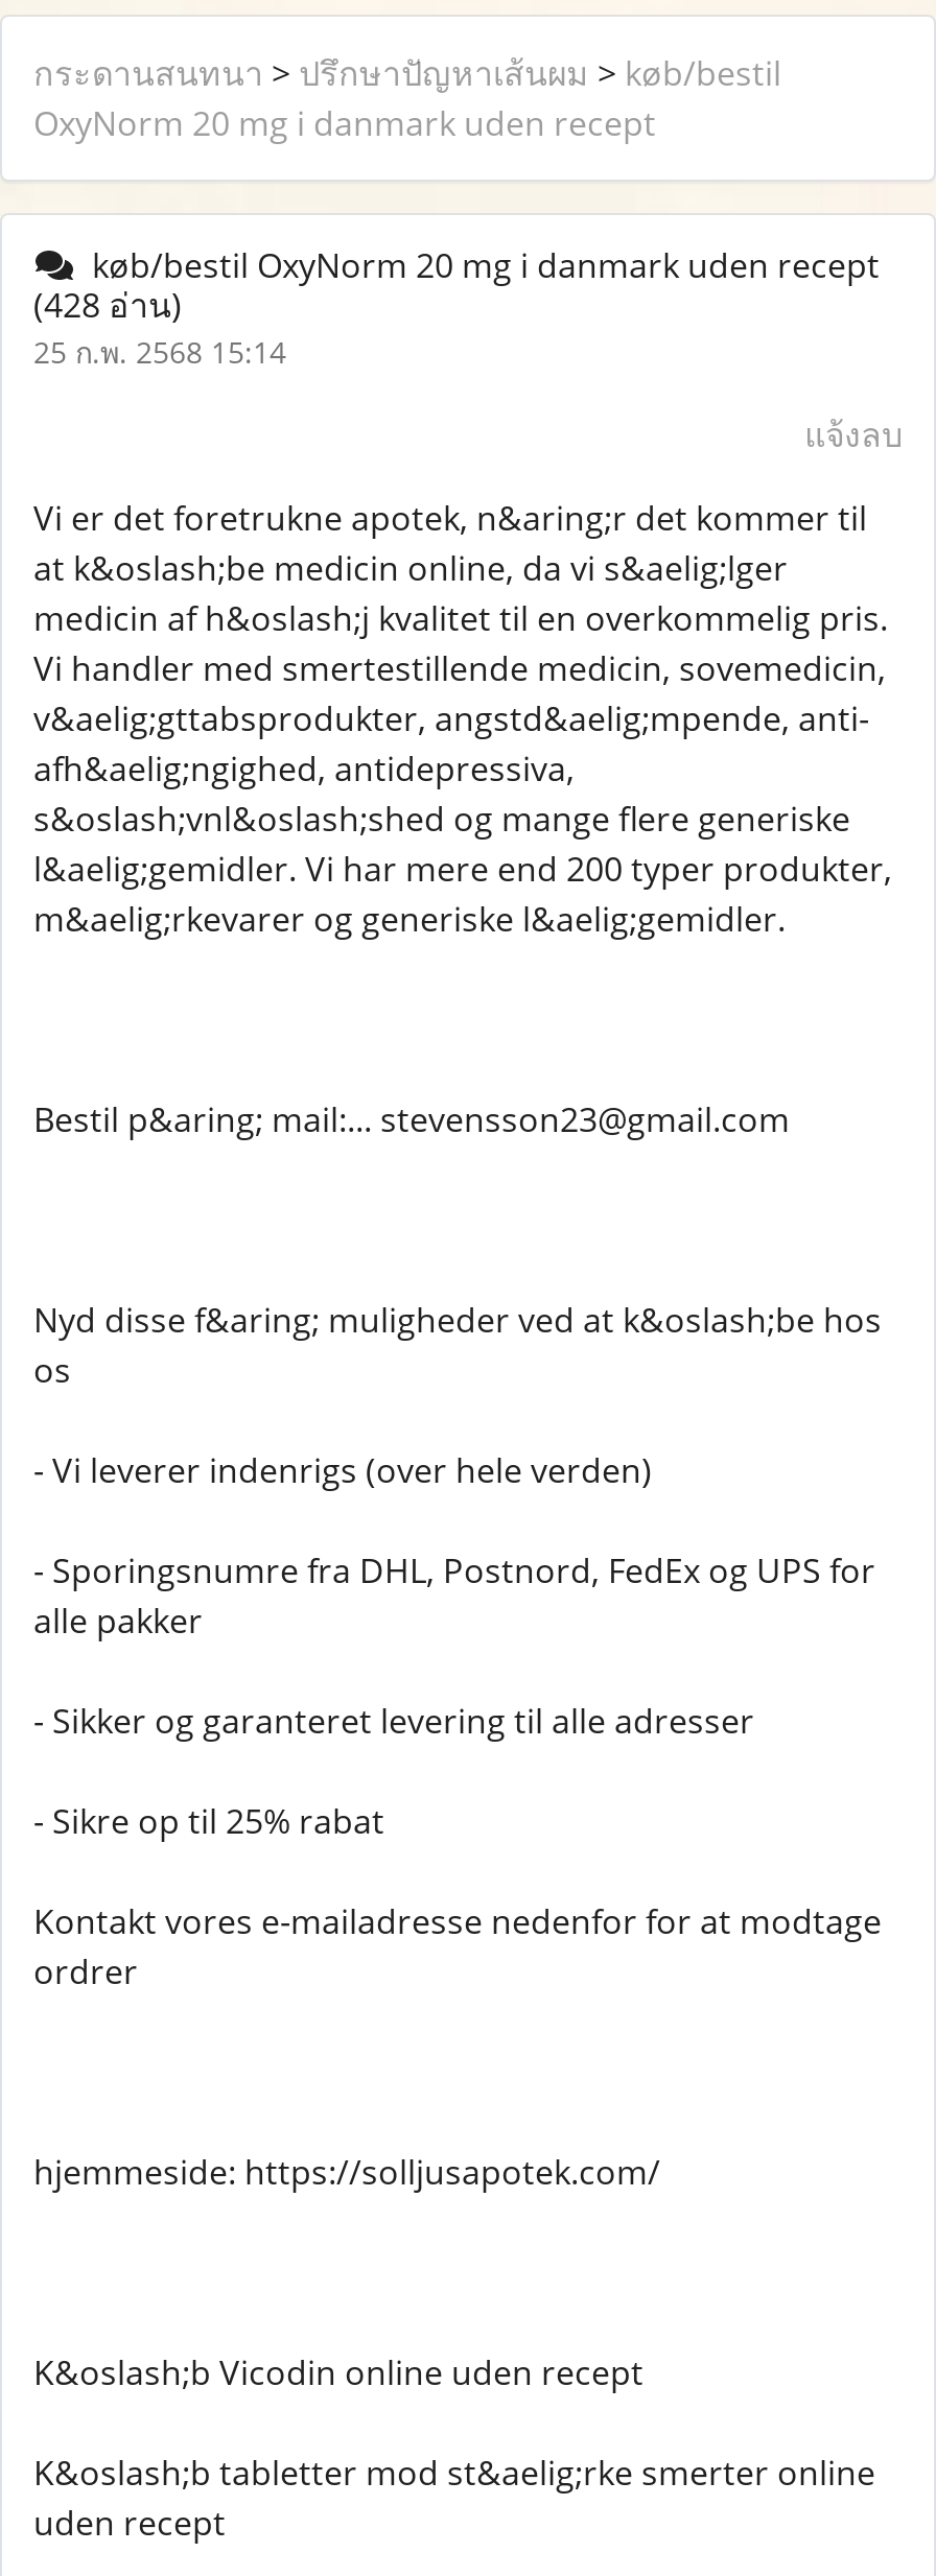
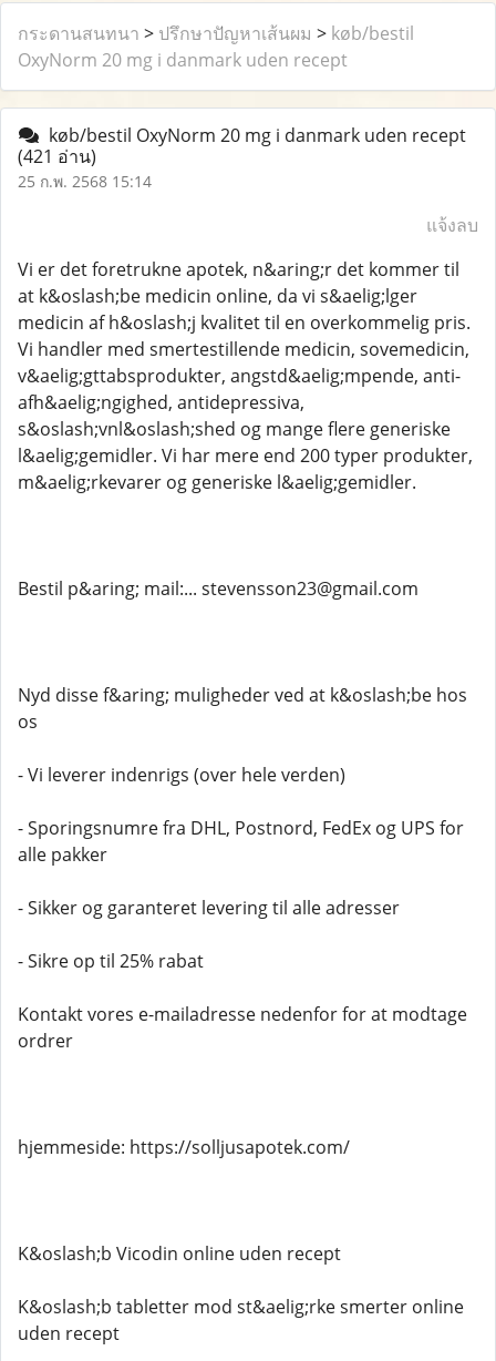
- (428 อ่าน)
+ (421 อ่าน)
